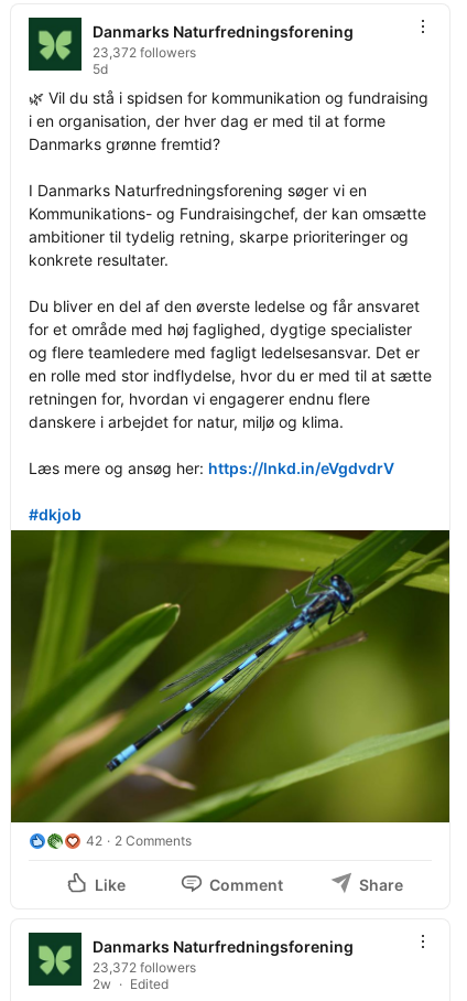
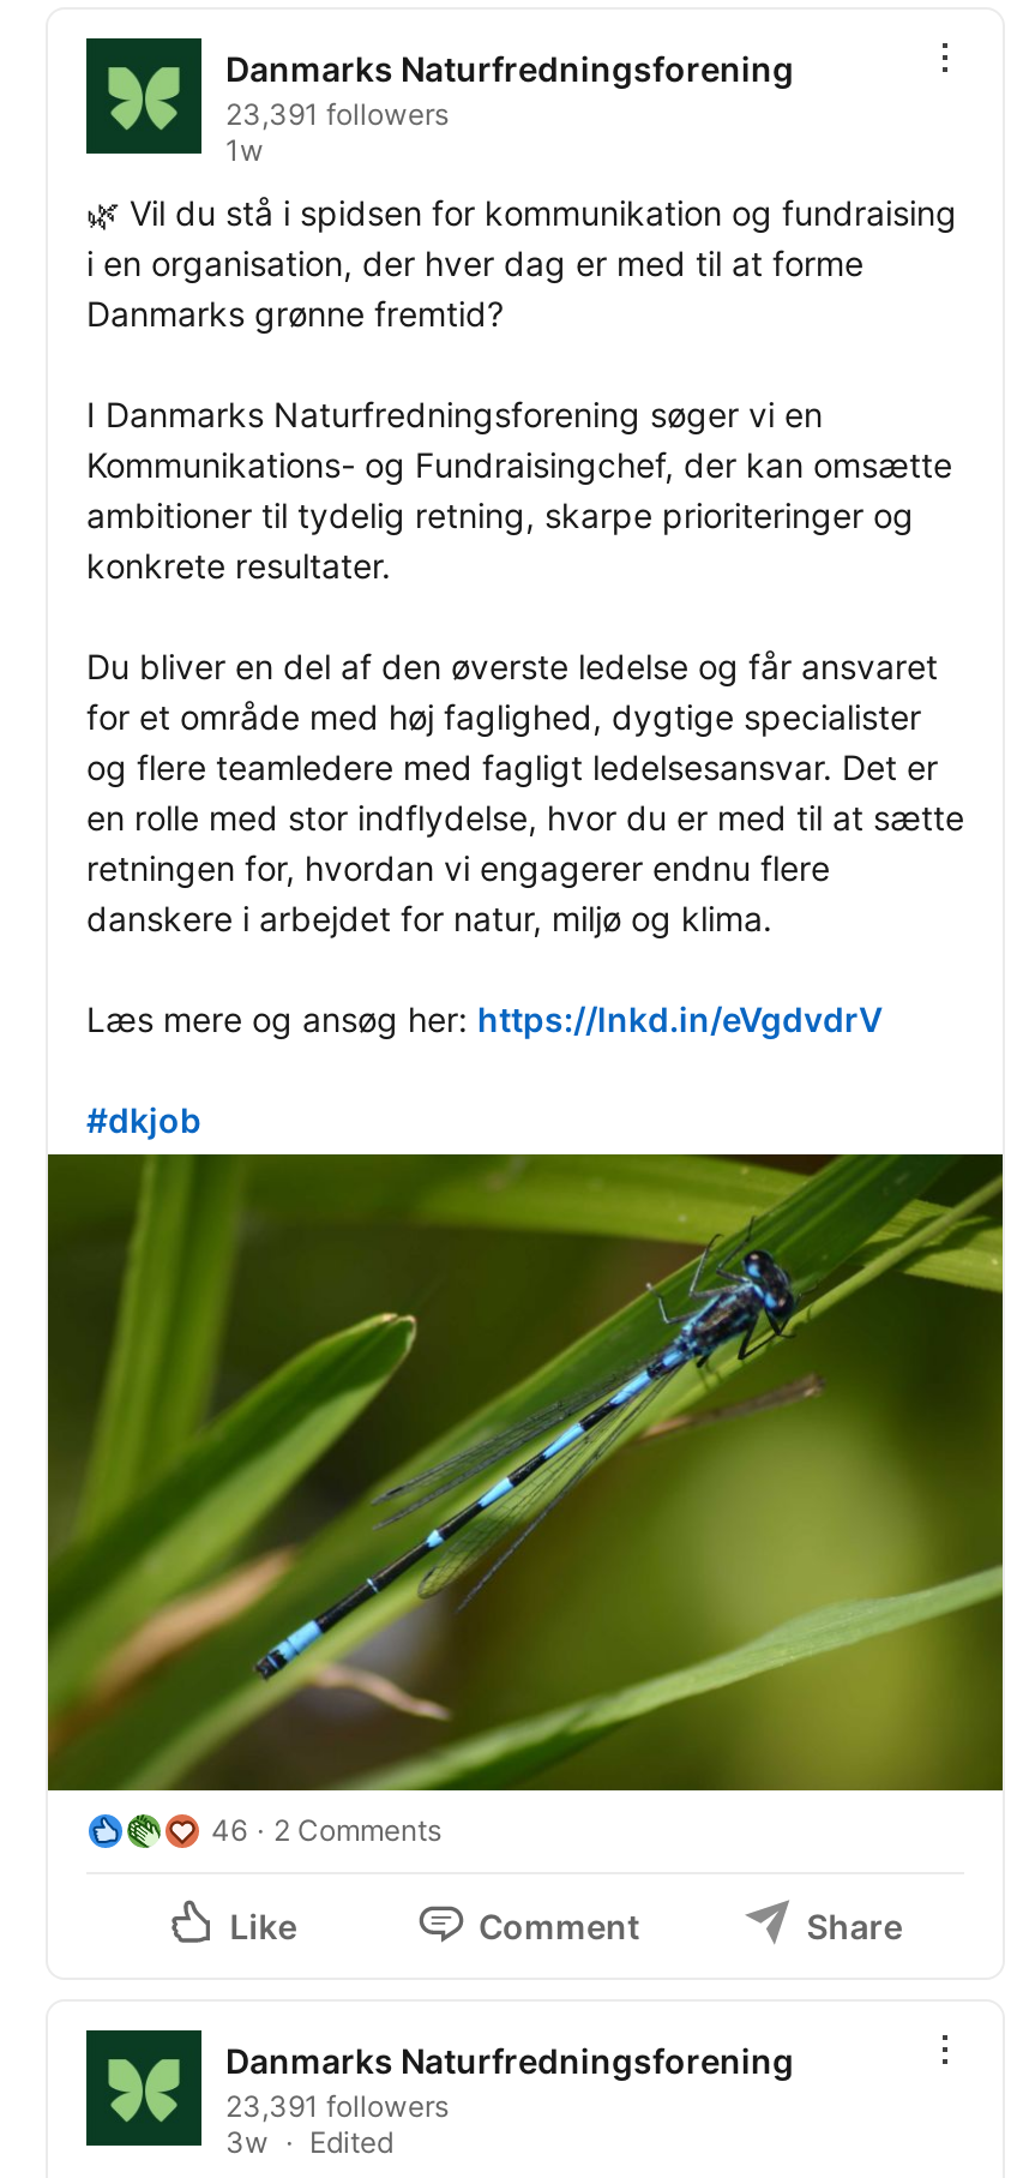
- 23,372 followers
- 5d
+ 23,391 followers
+ 1w

- 42 2 Comments
+ 46 2 Comments

- 23,372 followers
- 2w
+ 23,391 followers
+ 3w
